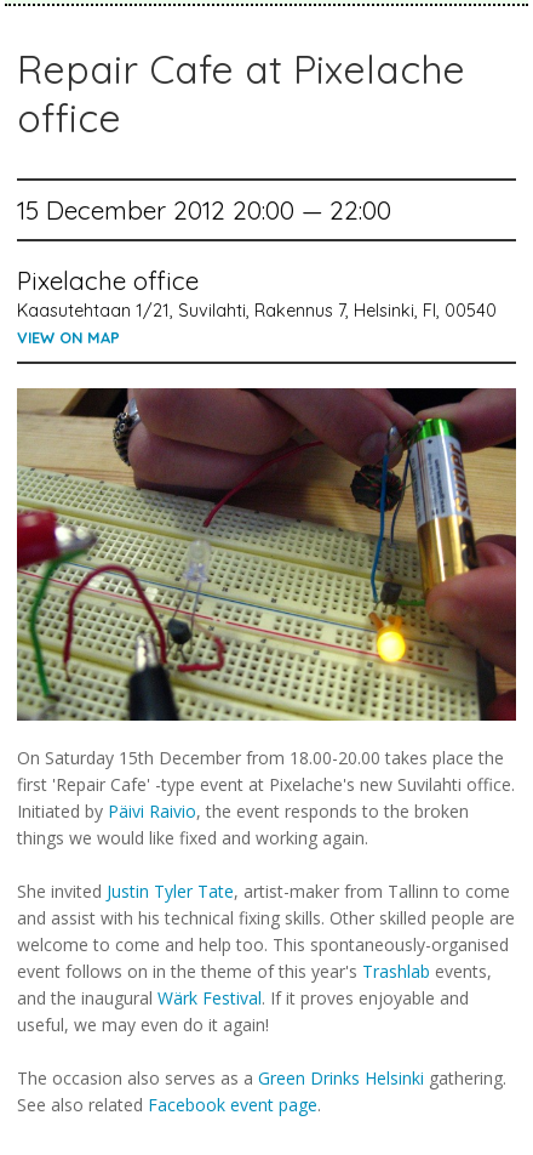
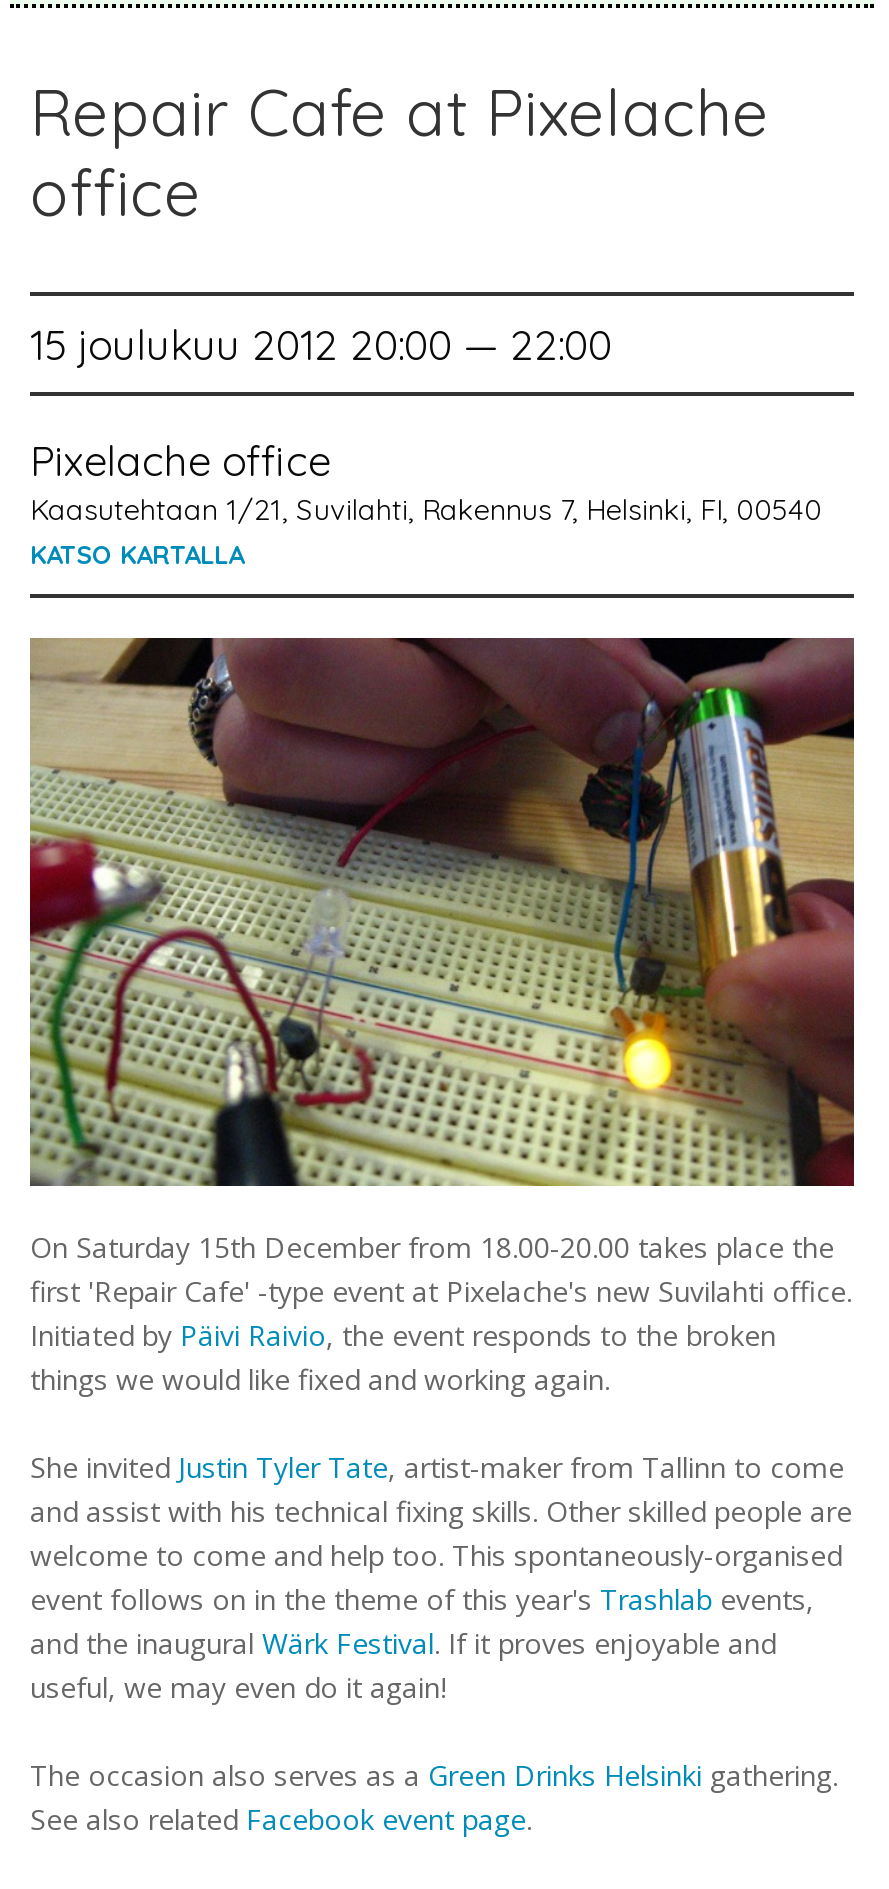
- 15 December 2012 20:00 — 22:00
+ 15 joulukuu 2012 20:00 — 22:00

- VIEW ON MAP
+ KATSO KARTALLA
